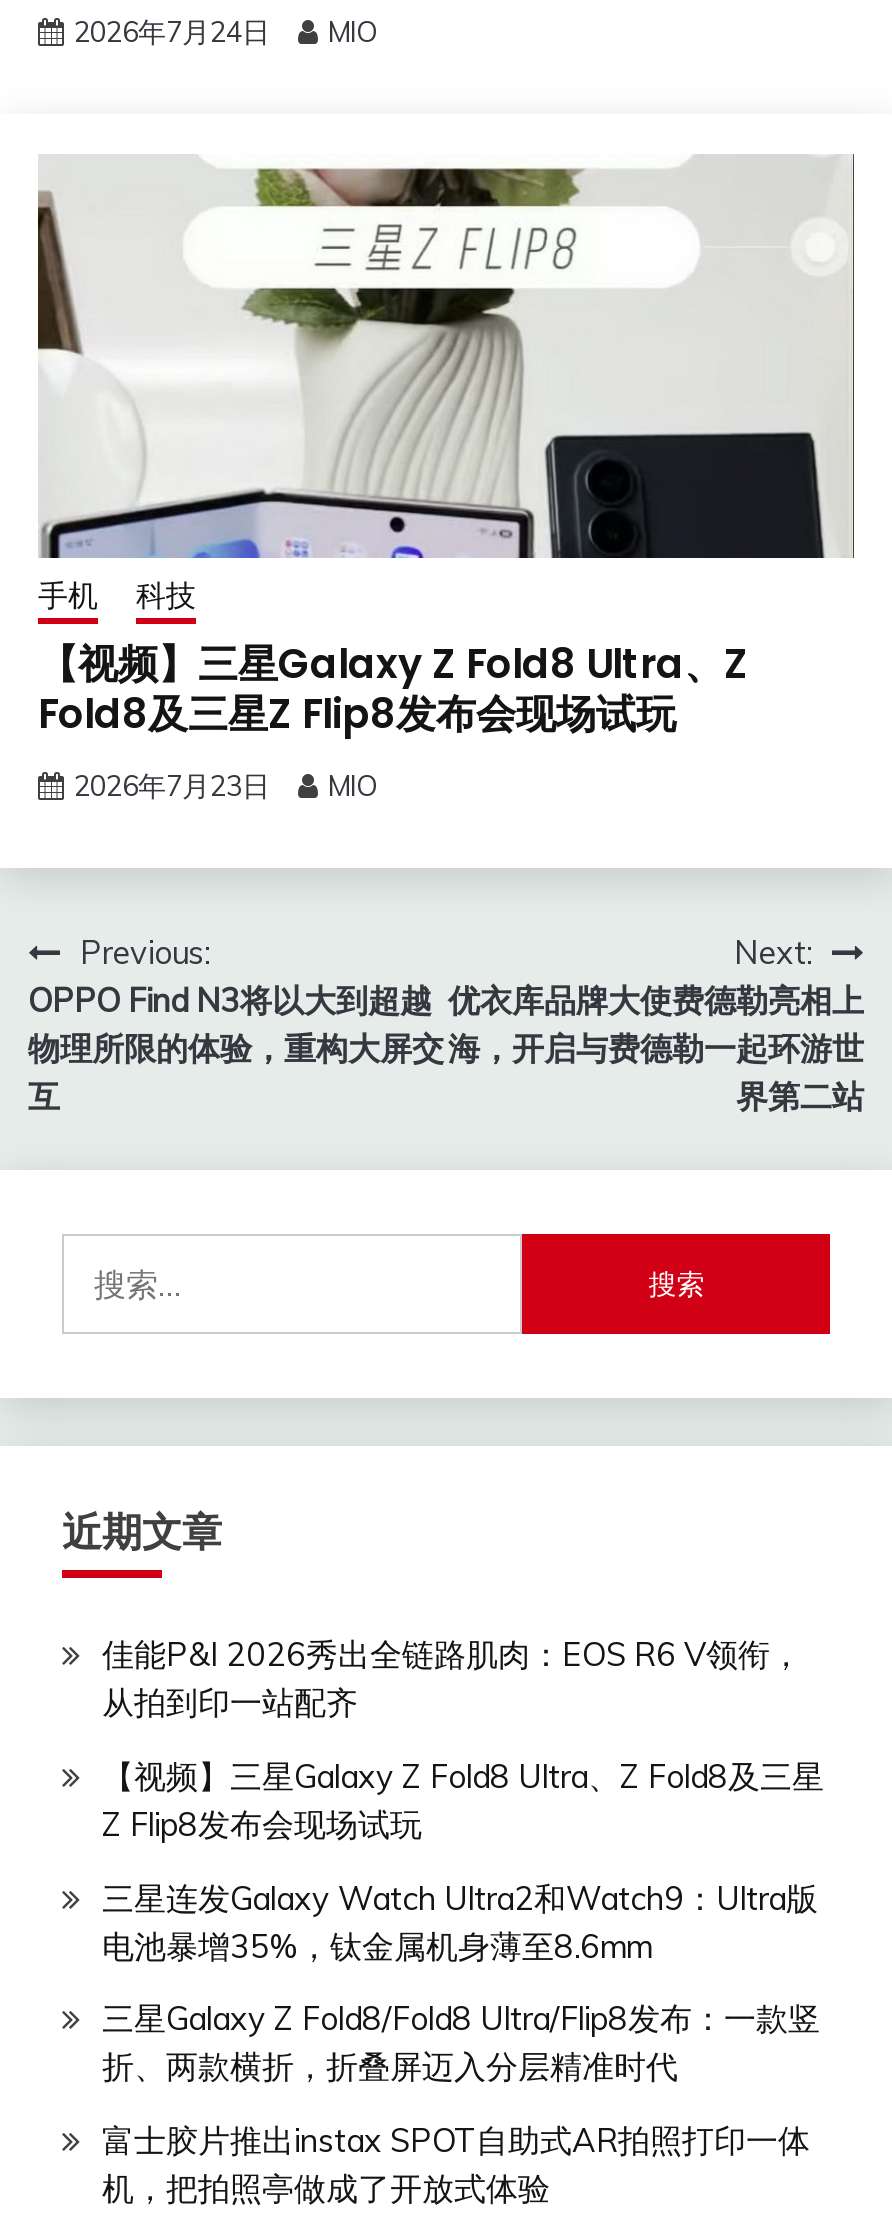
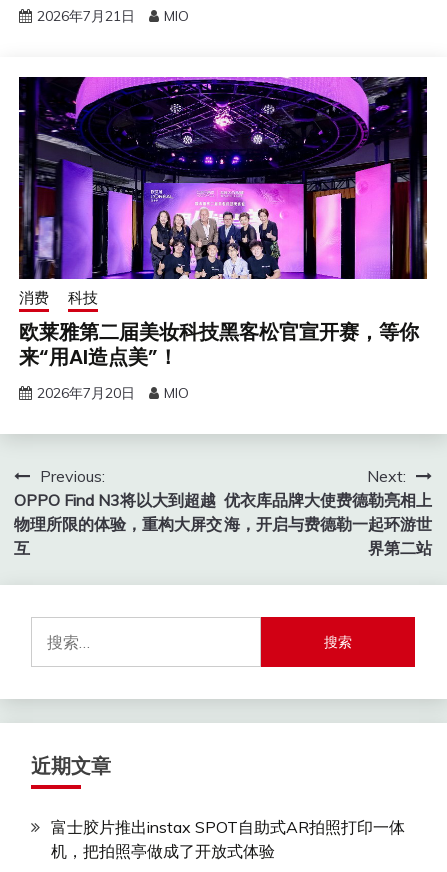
- 2026年7月24日 MIO
+ 2026年7月21日 MIO

- [image]
- 手机
+ [image]
+ 消费

- 【视频】三星Galaxy Z Fold8 Ultra、Z
- Fold8及三星Z Flip8发布会现场试玩
+ 欧莱雅第二届美妆科技黑客松官宣开赛，等你
+ 来“用AI造点美”！

- 2026年7月23日 MIO
+ 2026年7月20日 MIO

- 佳能P&I 2026秀出全链路肌肉：EOS R6 V领衔，
- 从拍到印一站配齐
- 【视频】三星Galaxy Z Fold8 Ultra、Z Fold8及三星
- Z Flip8发布会现场试玩
- 三星连发Galaxy Watch Ultra2和Watch9：Ultra版
- 电池暴增35%，钛金属机身薄至8.6mm
- 三星Galaxy Z Fold8/Fold8 Ultra/Flip8发布：一款竖
- 折、两款横折，折叠屏迈入分层精准时代
